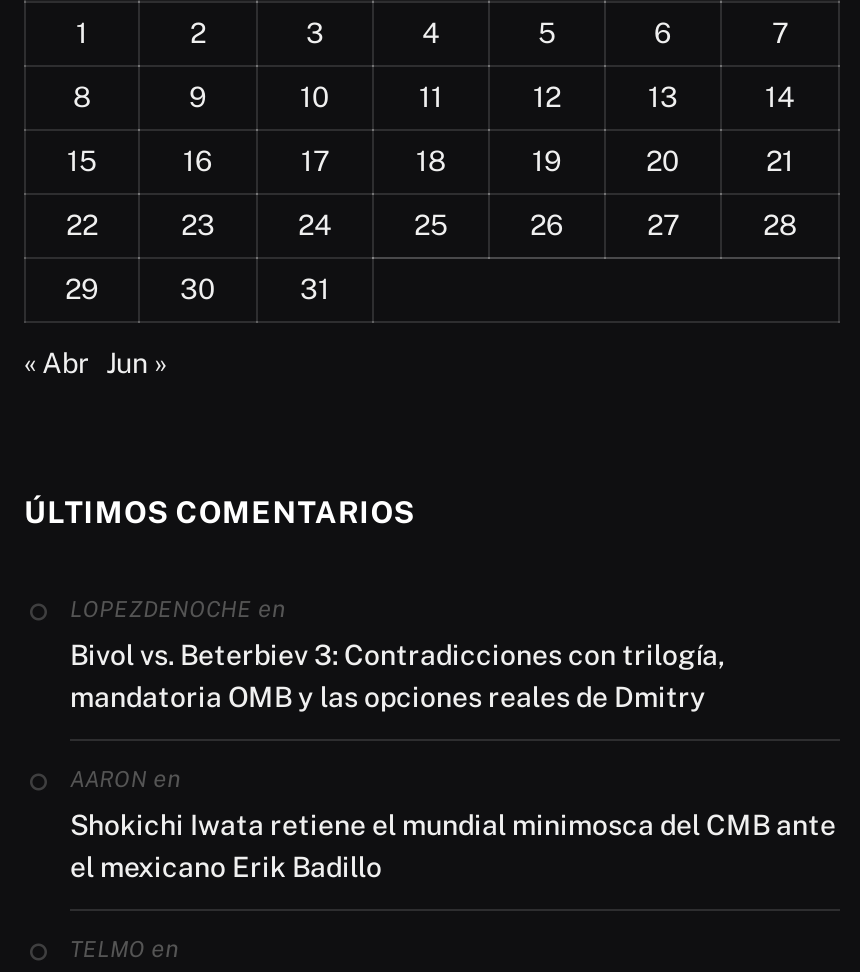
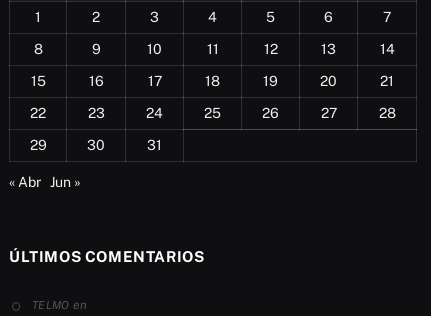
- LOPEZDENOCHE en
- Bivol vs. Beterbiev 3: Contradicciones con trilogía,
- mandatoria OMB y las opciones reales de Dmitry
- AARON en
- Shokichi Iwata retiene el mundial minimosca del CMB ante
- el mexicano Erik Badillo
